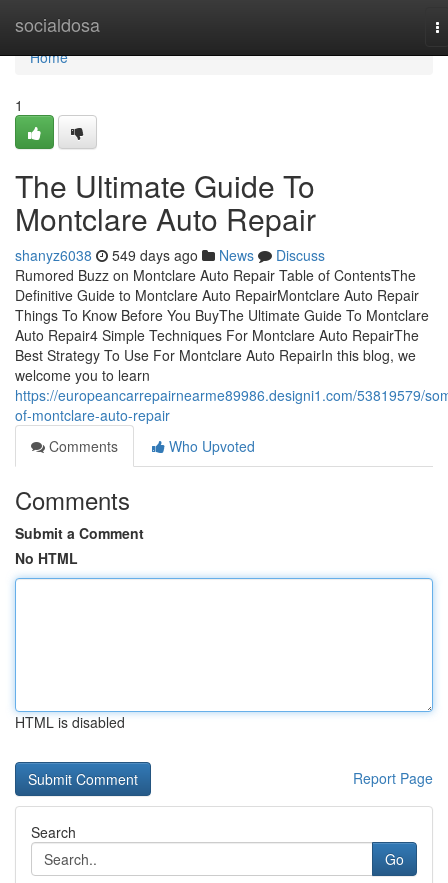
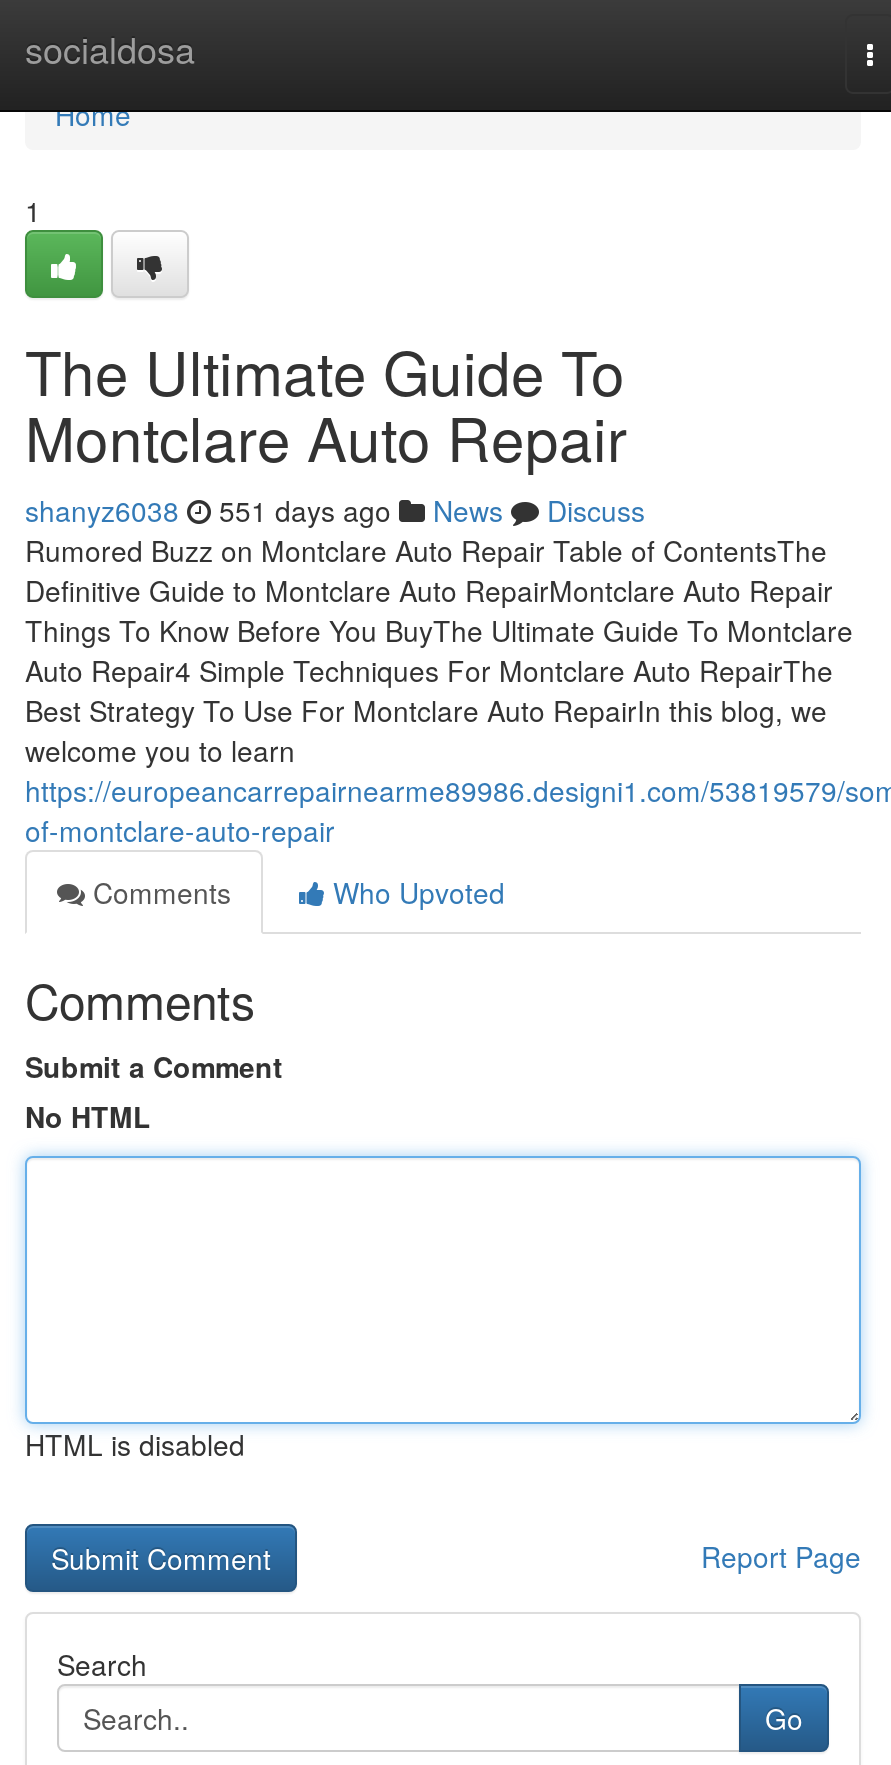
- shanyz6038 549 days ago News Discuss
+ shanyz6038 551 days ago News Discuss
